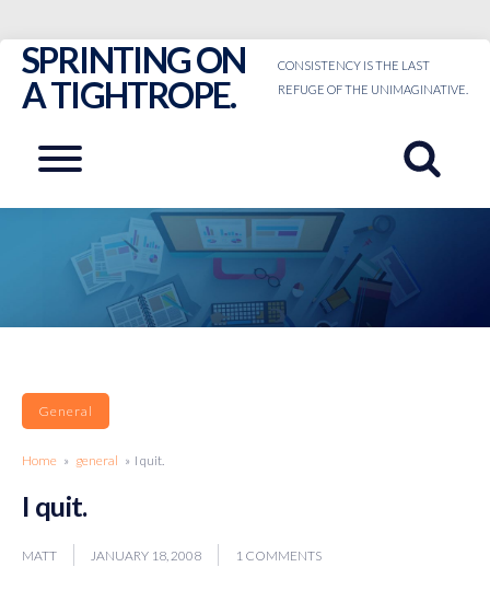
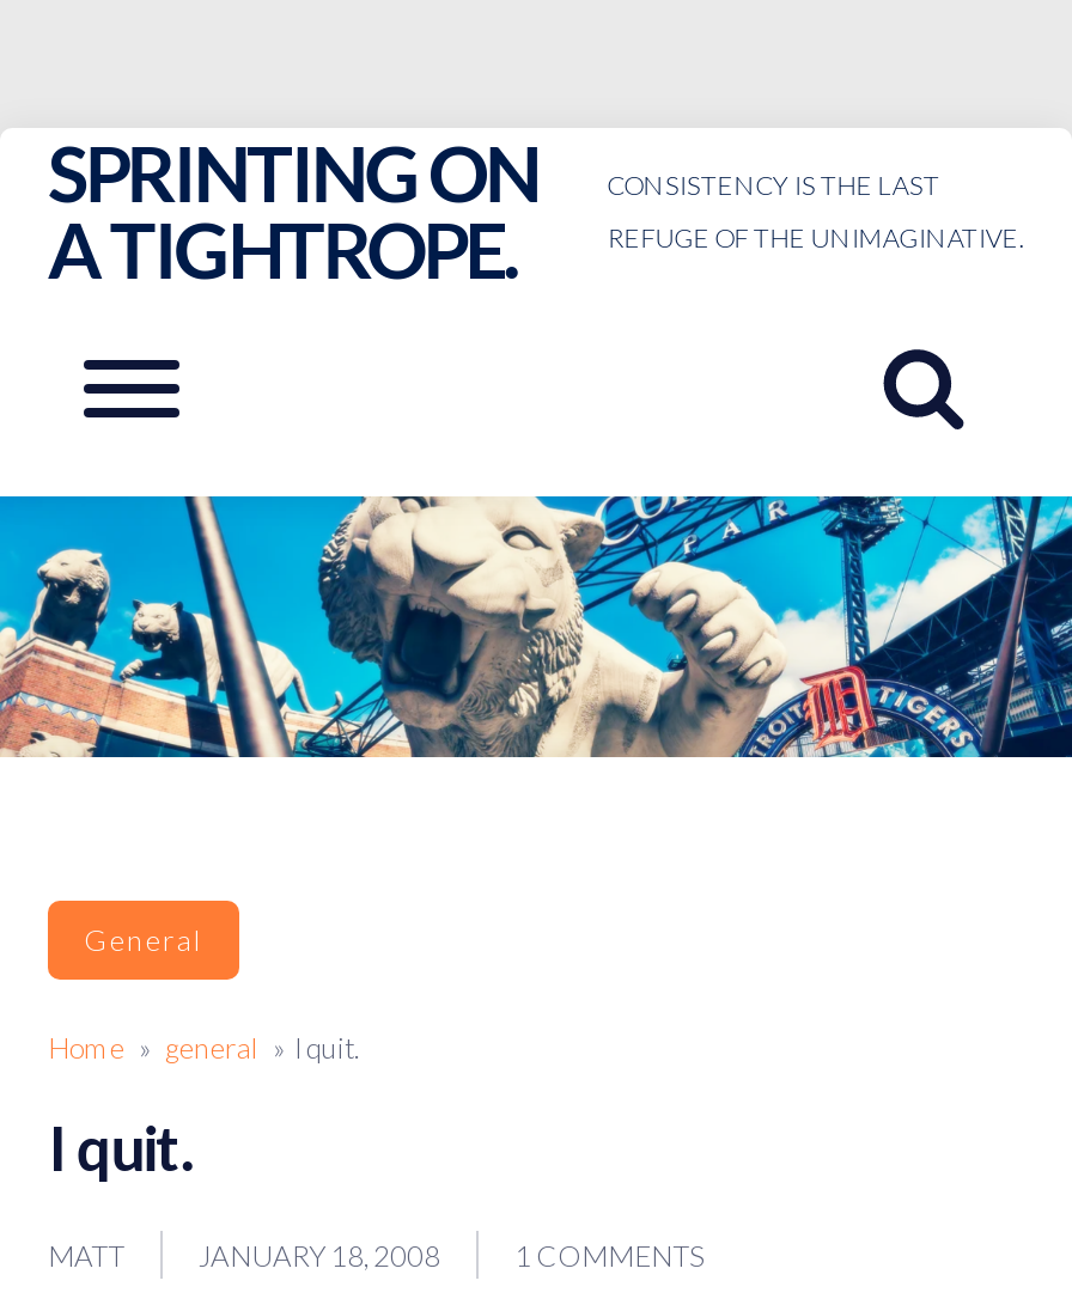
- [image]
+ [image]
